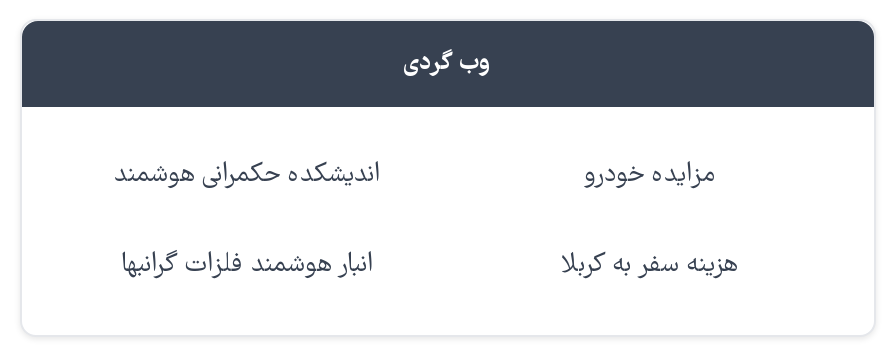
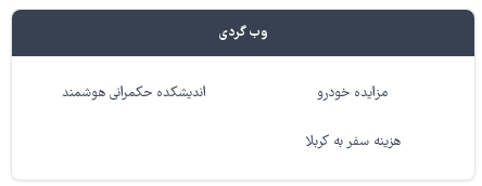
- انبار هوشمند فلزات گرانبها
